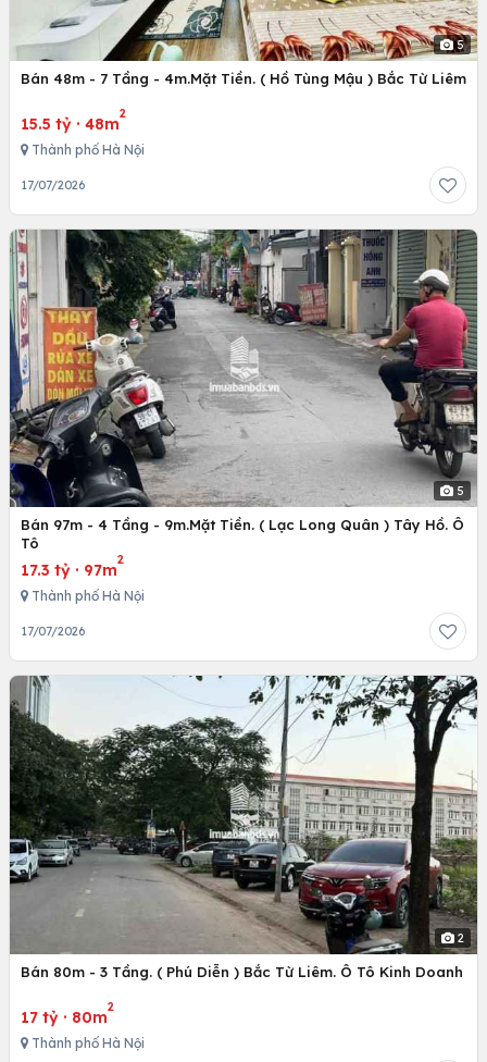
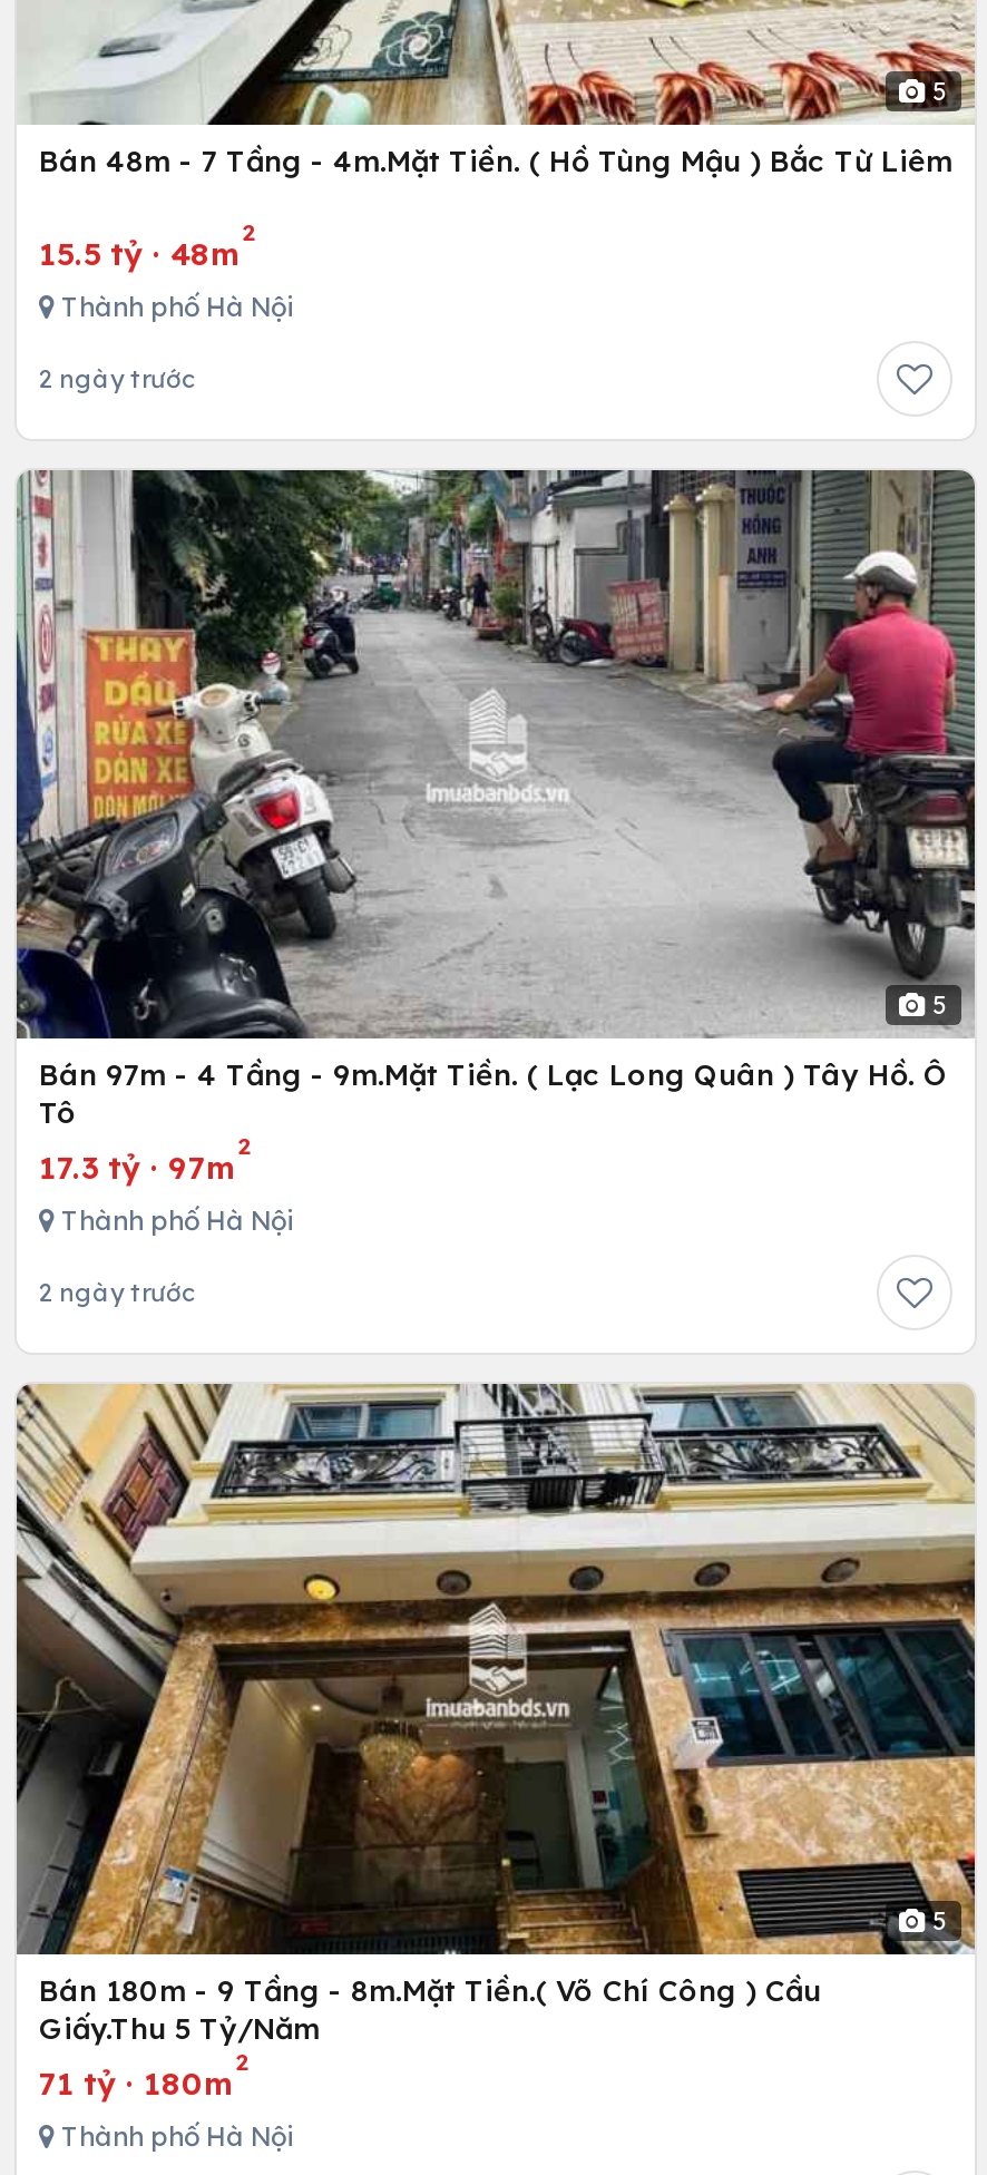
- 17/07/2026
+ 2 ngày trước

- 17/07/2026
+ 2 ngày trước

- [image]
- 2
- Bán 80m - 3 Tầng. ( Phú Diễn ) Bắc Từ Liêm. Ô Tô Kinh Doanh
- 17 tỷ · 80m
+ [image]
+ 5
+ Bán 180m - 9 Tầng - 8m.Mặt Tiền.( Võ Chí Công ) Cầu
+ Giấy.Thu 5 Tỷ/Năm
+ 71 tỷ · 180m
